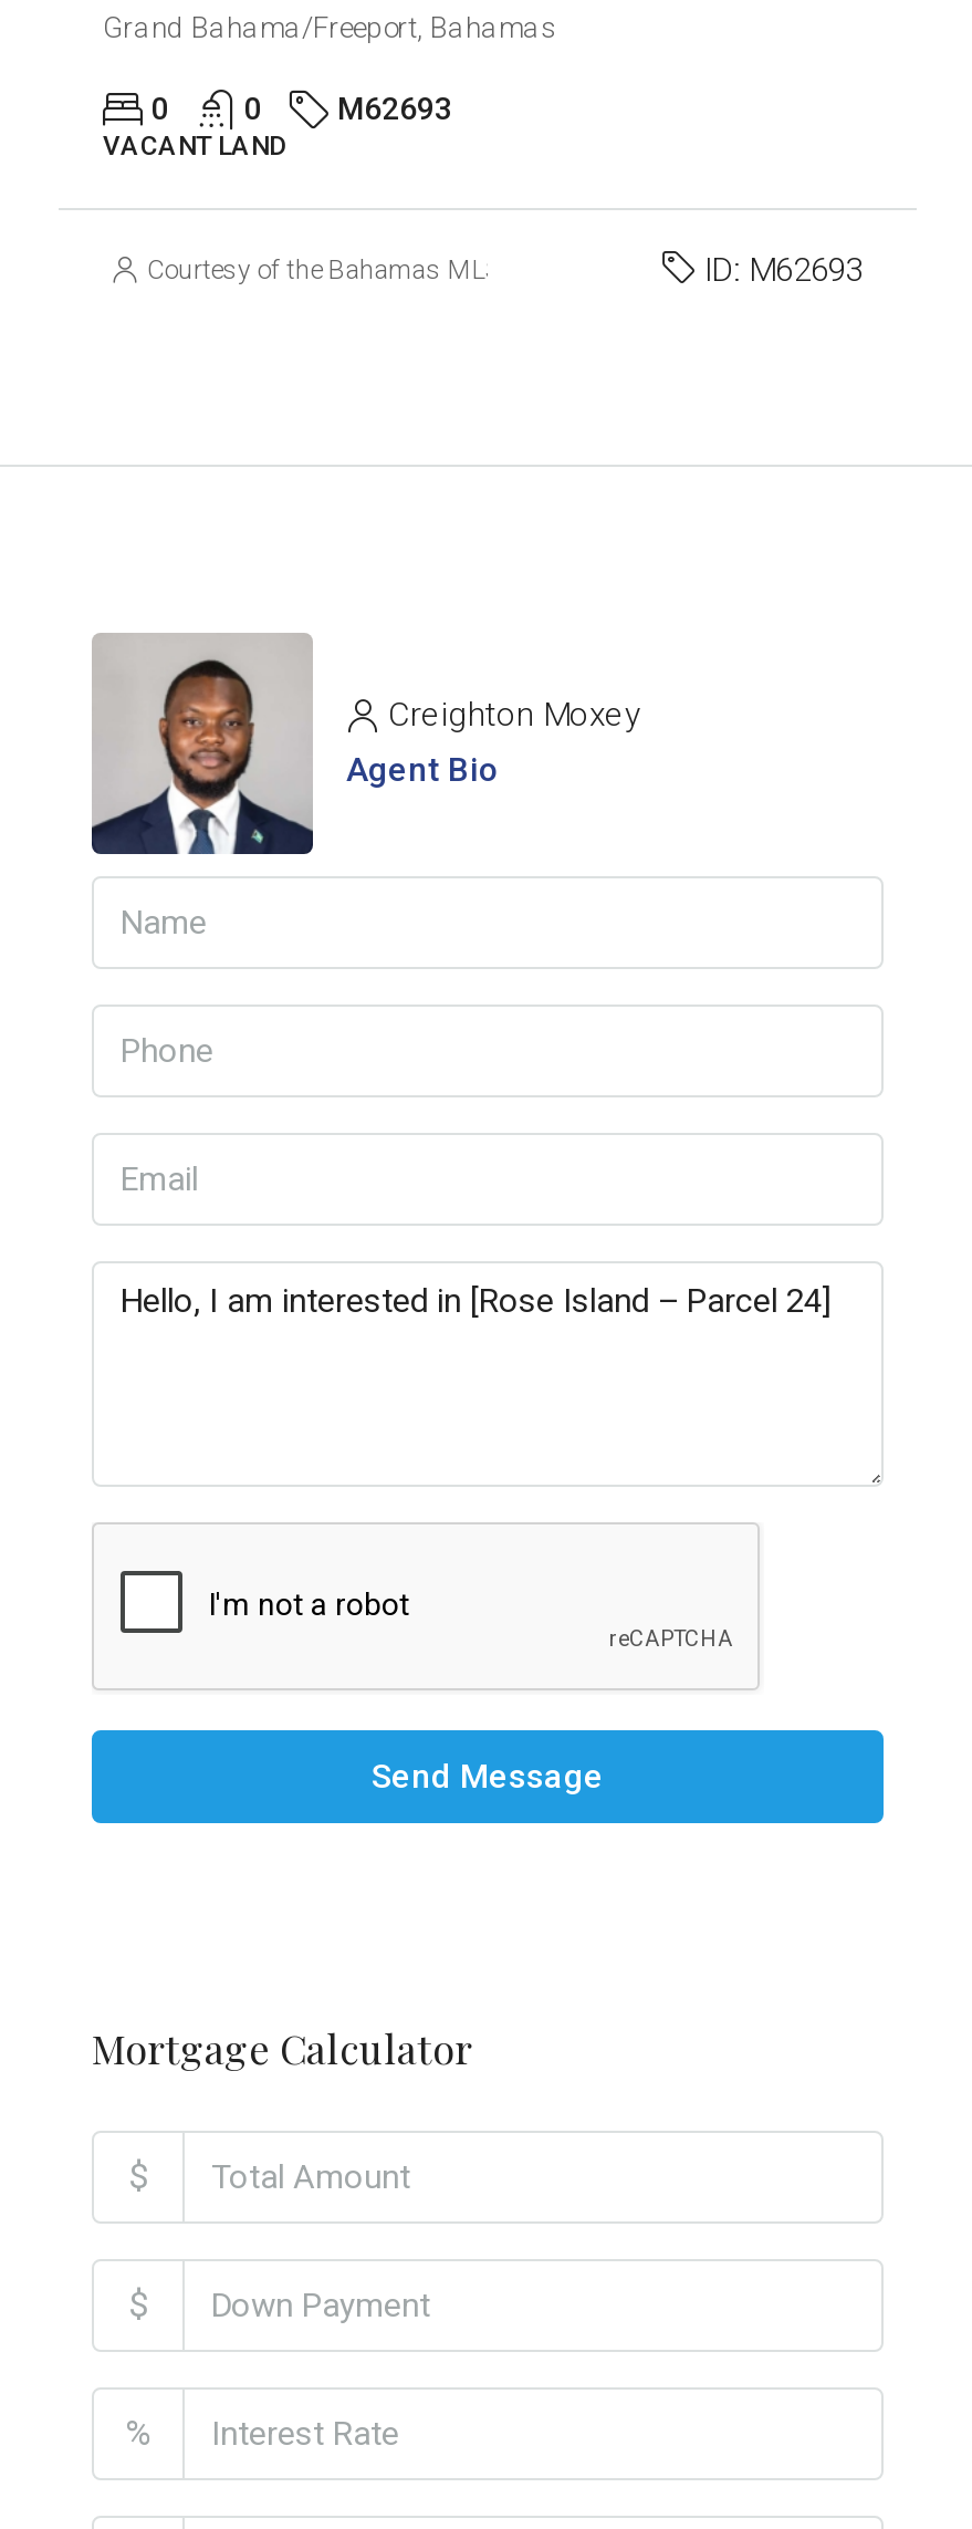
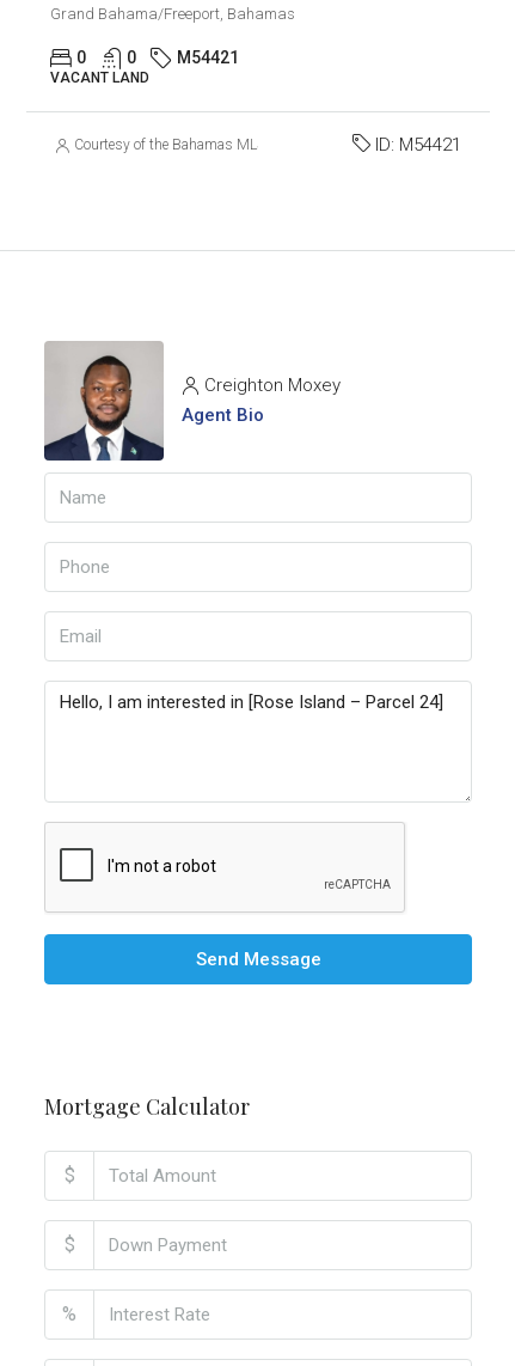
- M62693
+ M54421

- ID: M62693
+ ID: M54421
